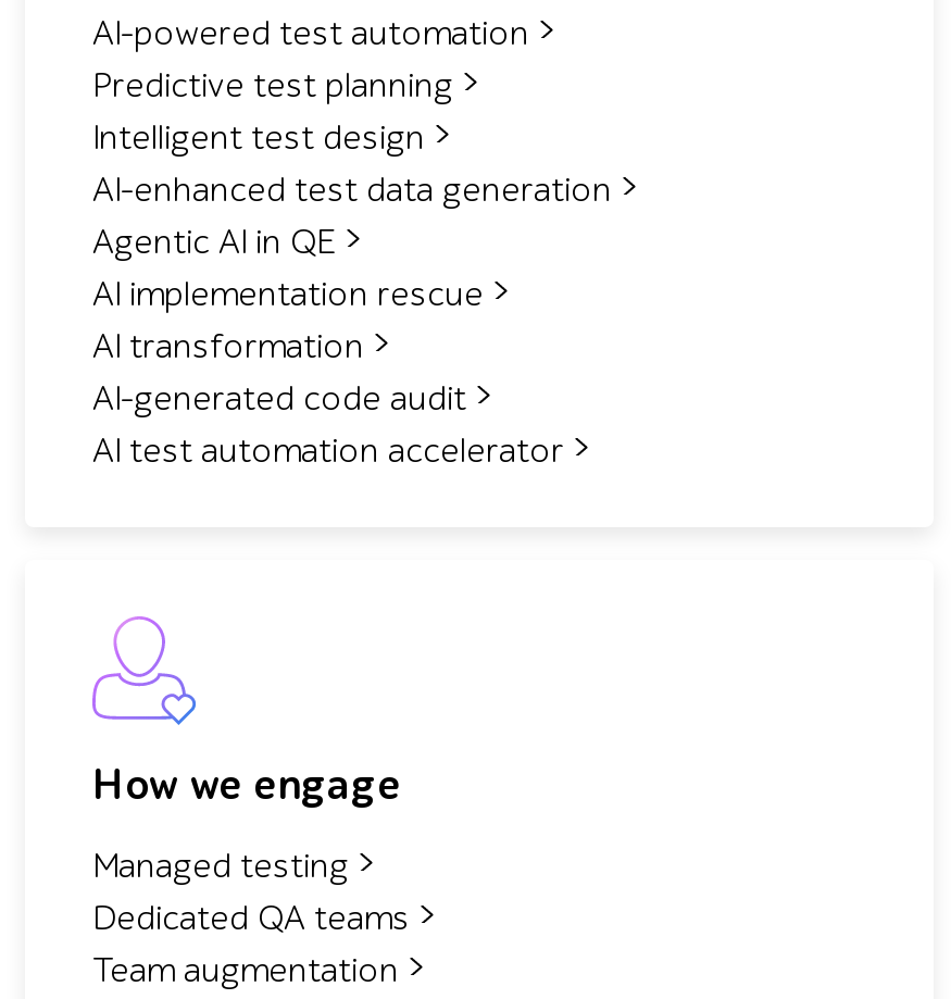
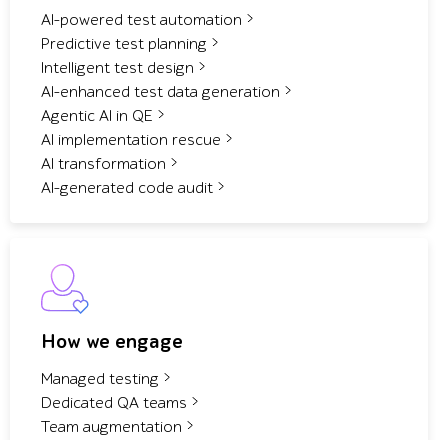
- AI test automation accelerator
